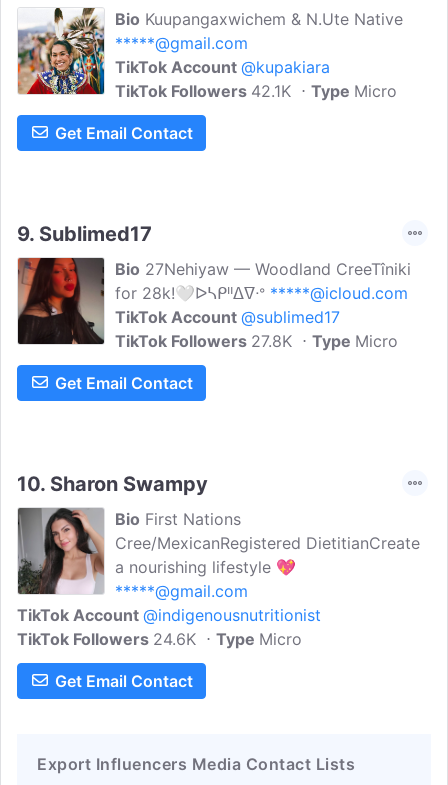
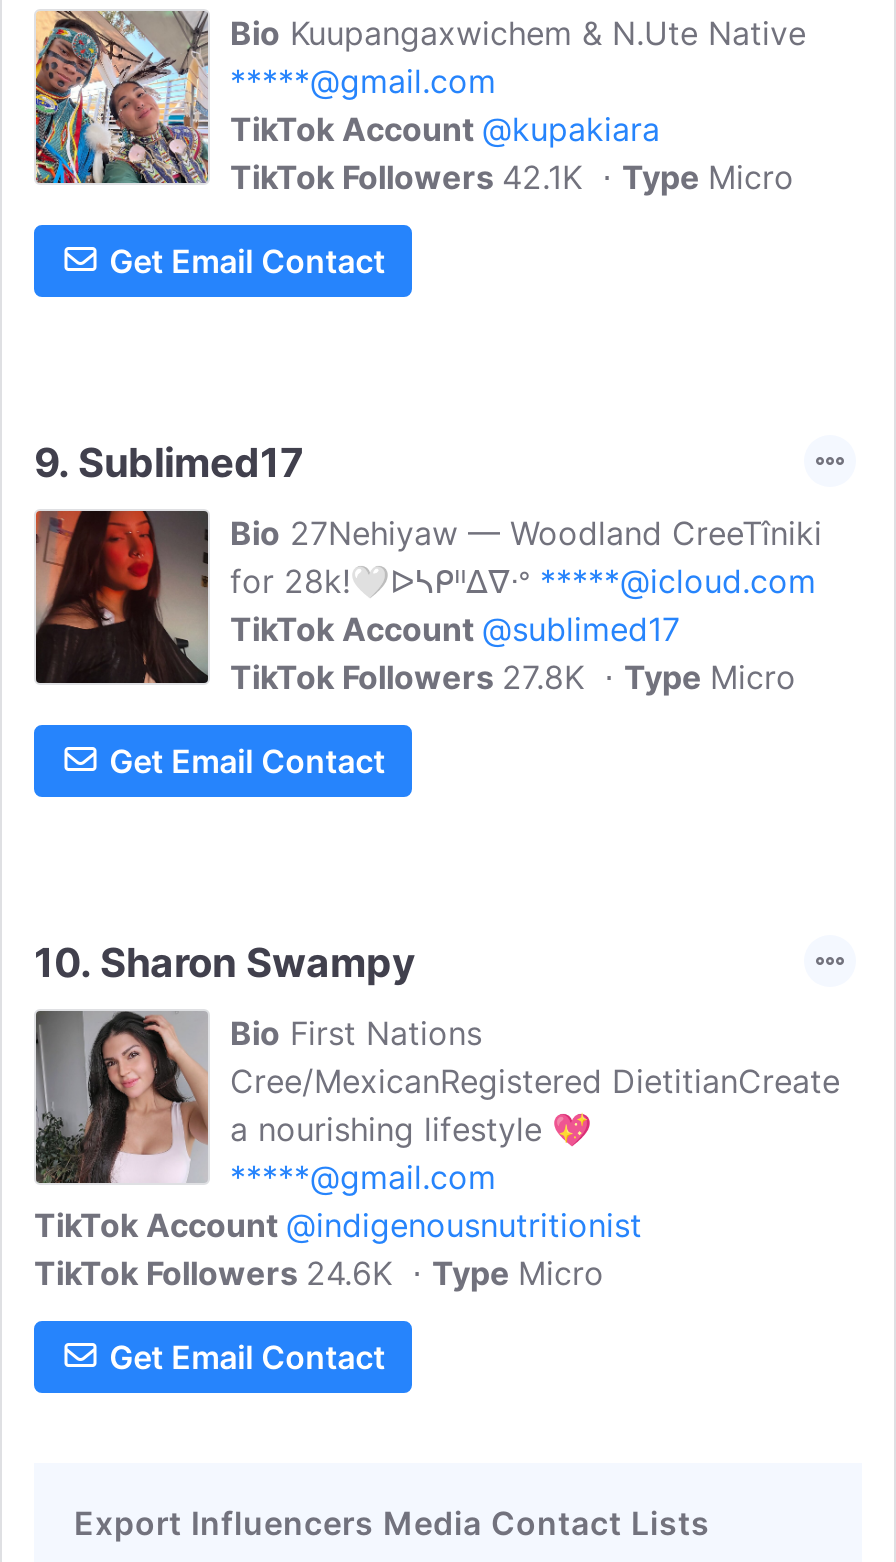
- [image]
+ [image]
